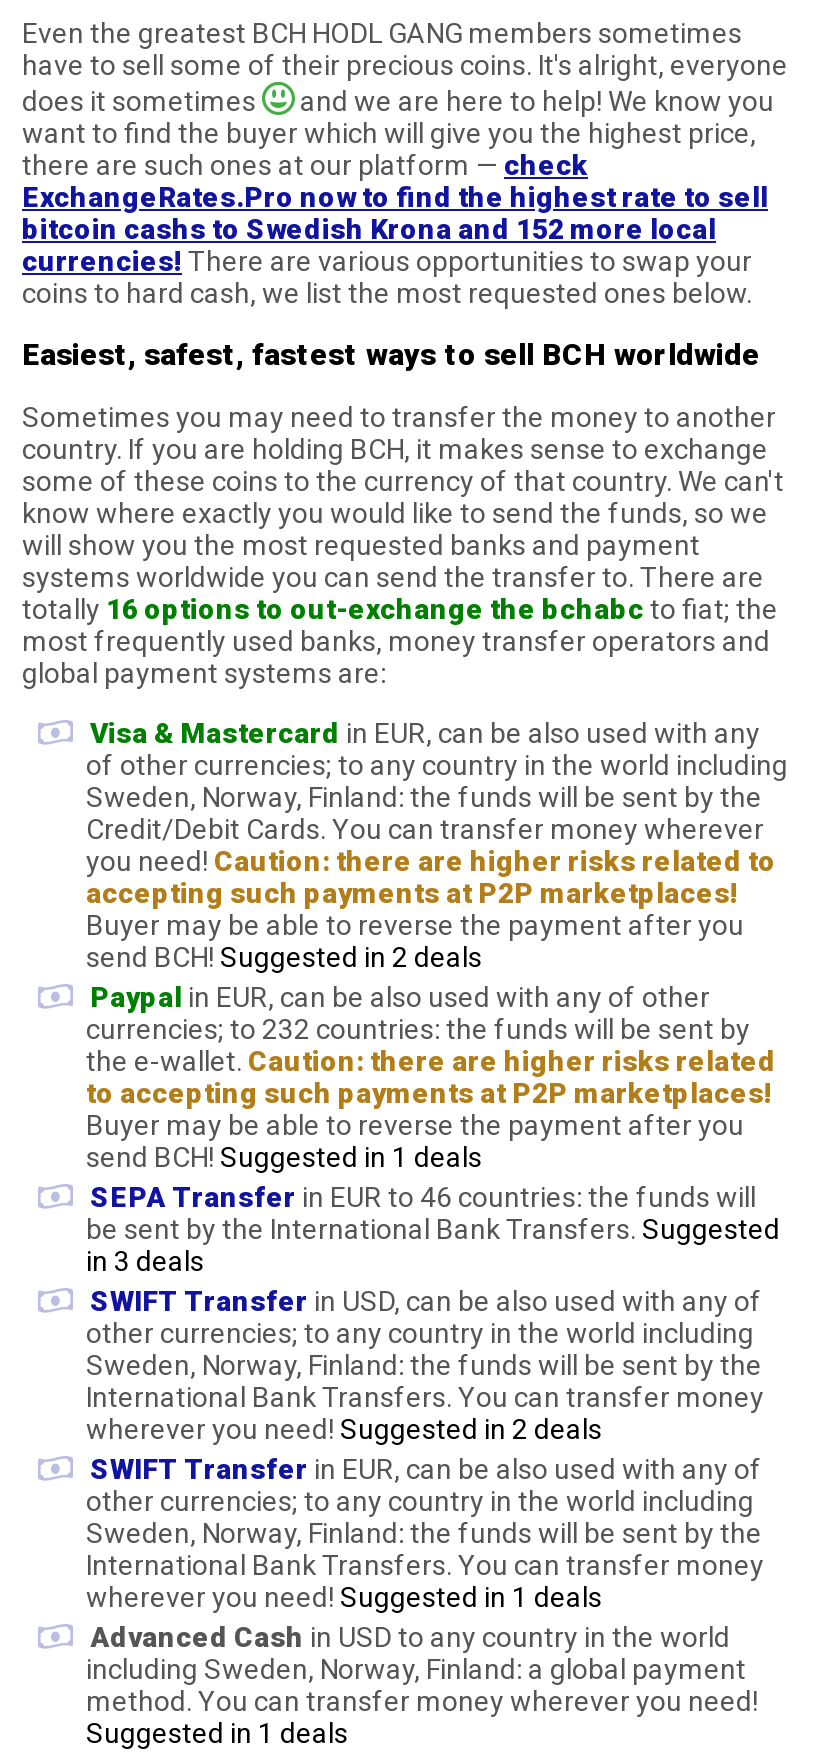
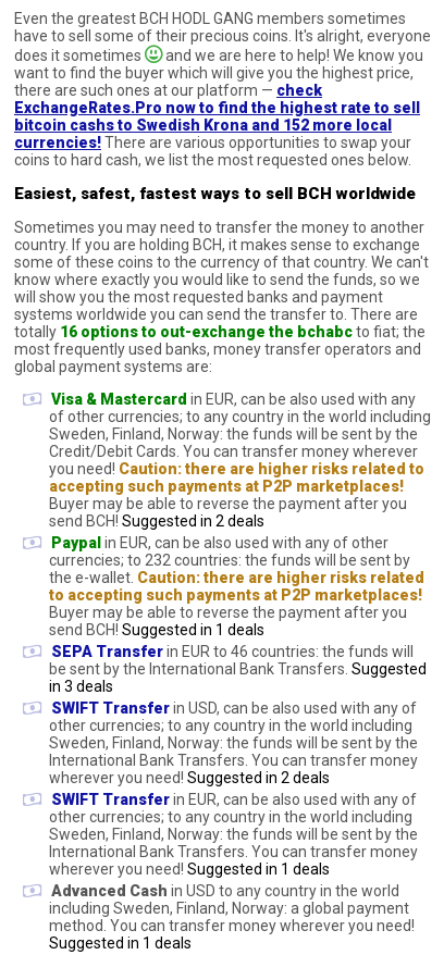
- Sweden, Norway, Finland: the funds will be sent by the
+ Sweden, Finland, Norway: the funds will be sent by the

- Sweden, Norway, Finland: the funds will be sent by the
+ Sweden, Finland, Norway: the funds will be sent by the

- Sweden, Norway, Finland: the funds will be sent by the
+ Sweden, Finland, Norway: the funds will be sent by the

- including Sweden, Norway, Finland: a global payment
+ including Sweden, Finland, Norway: a global payment
